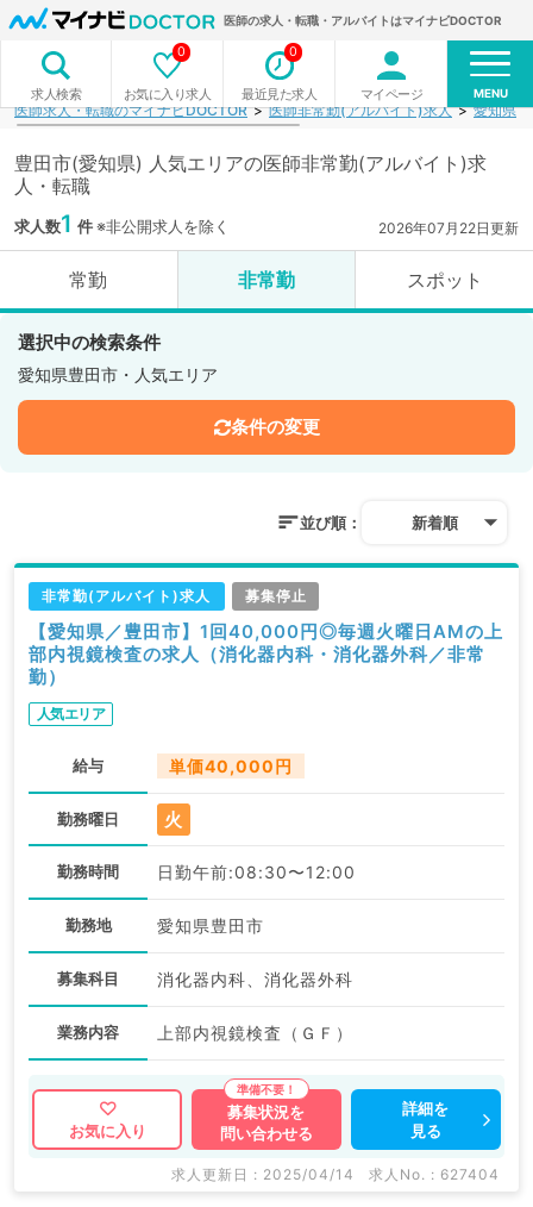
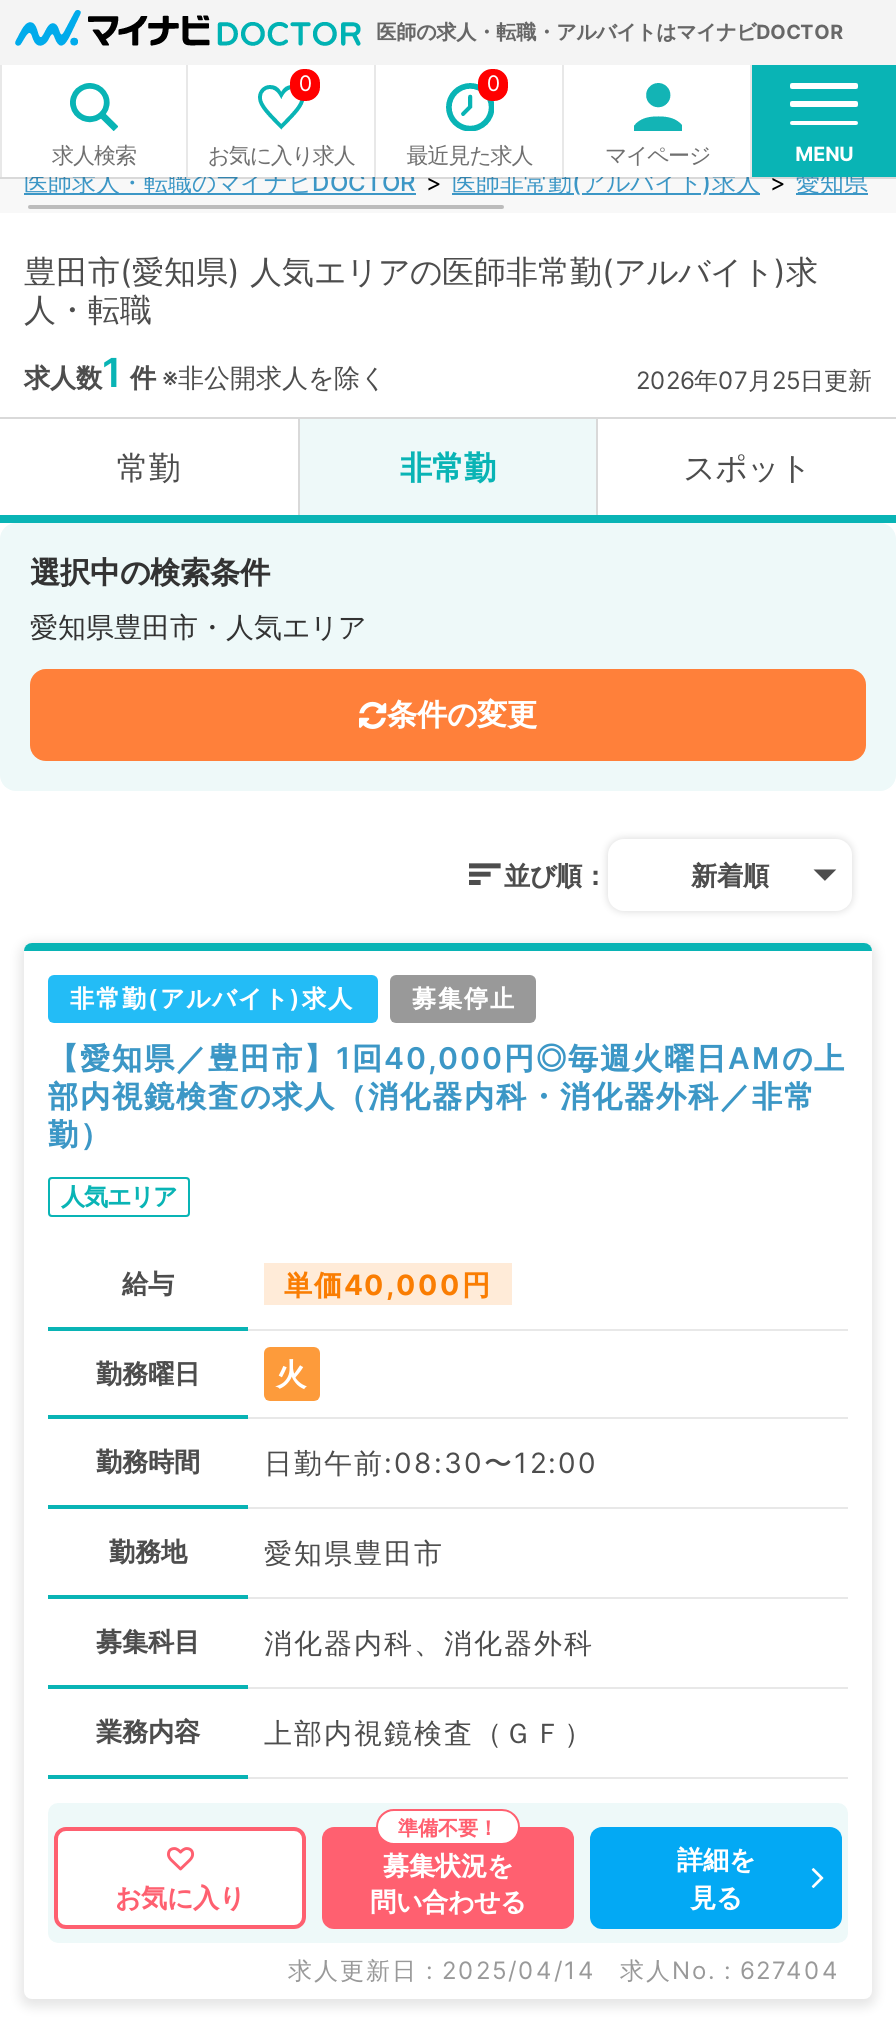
- 2026年07月22日更新
+ 2026年07月25日更新
